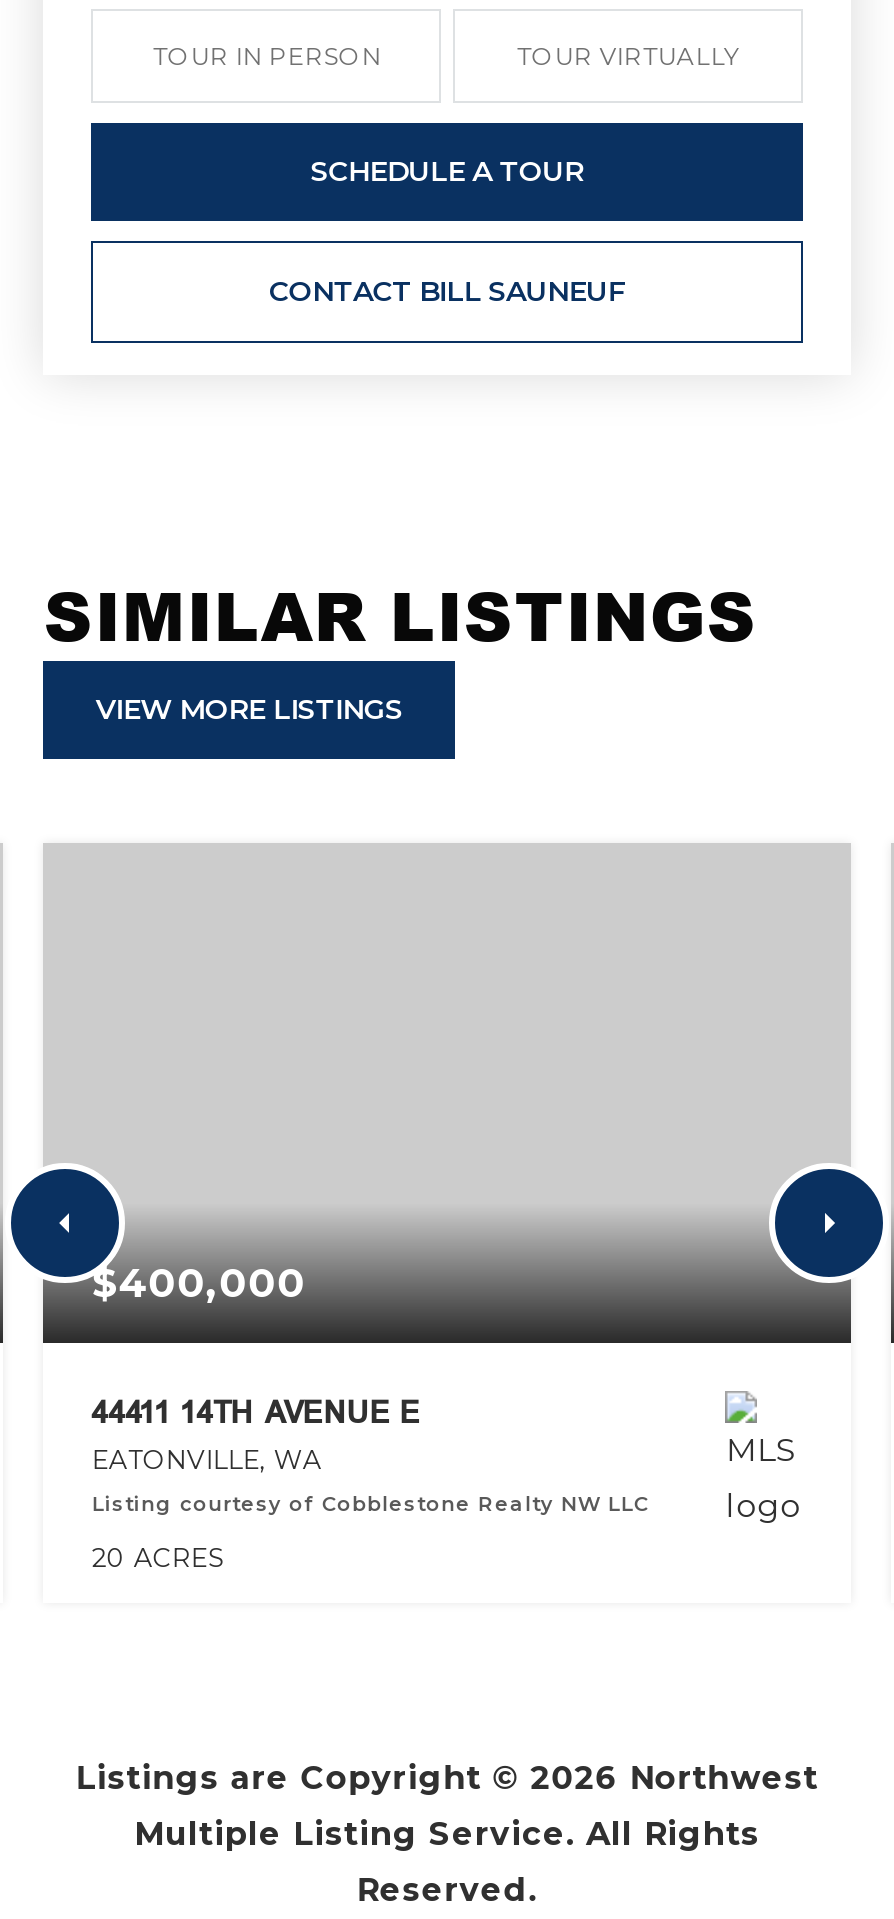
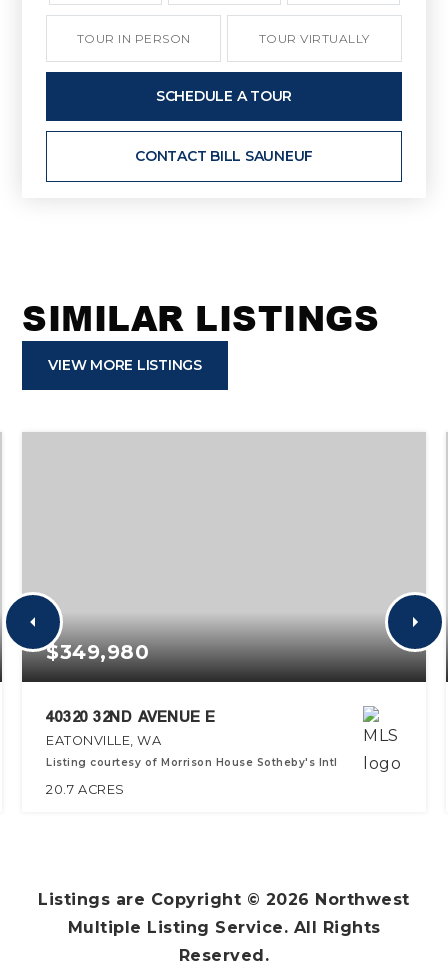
- $400,000
+ $349,980

- 44411 14TH AVENUE E
+ 40320 32ND AVENUE E

- Listing courtesy of Cobblestone Realty NW LLC
+ Listing courtesy of Morrison House Sotheby's Intl

- 20 ACRES
+ 20.7 ACRES
